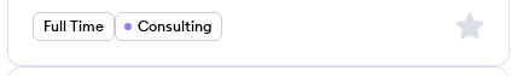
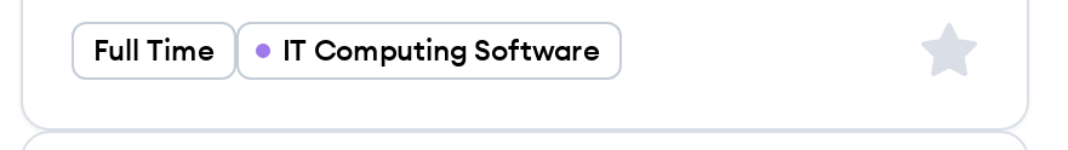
- Consulting
+ IT Computing Software
